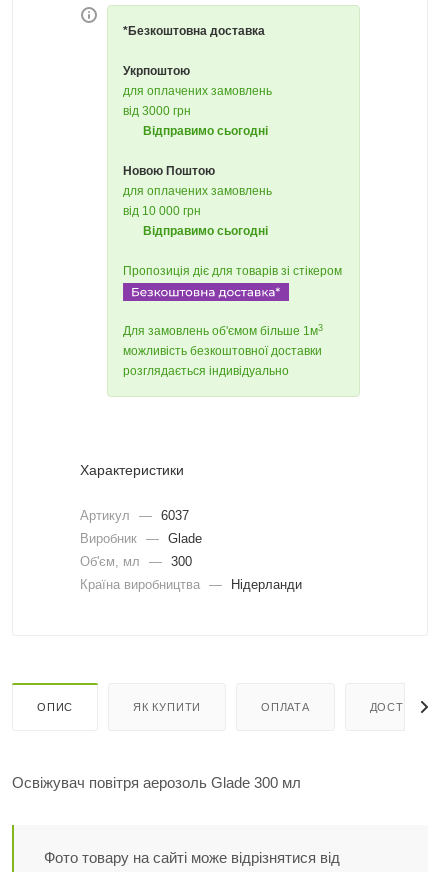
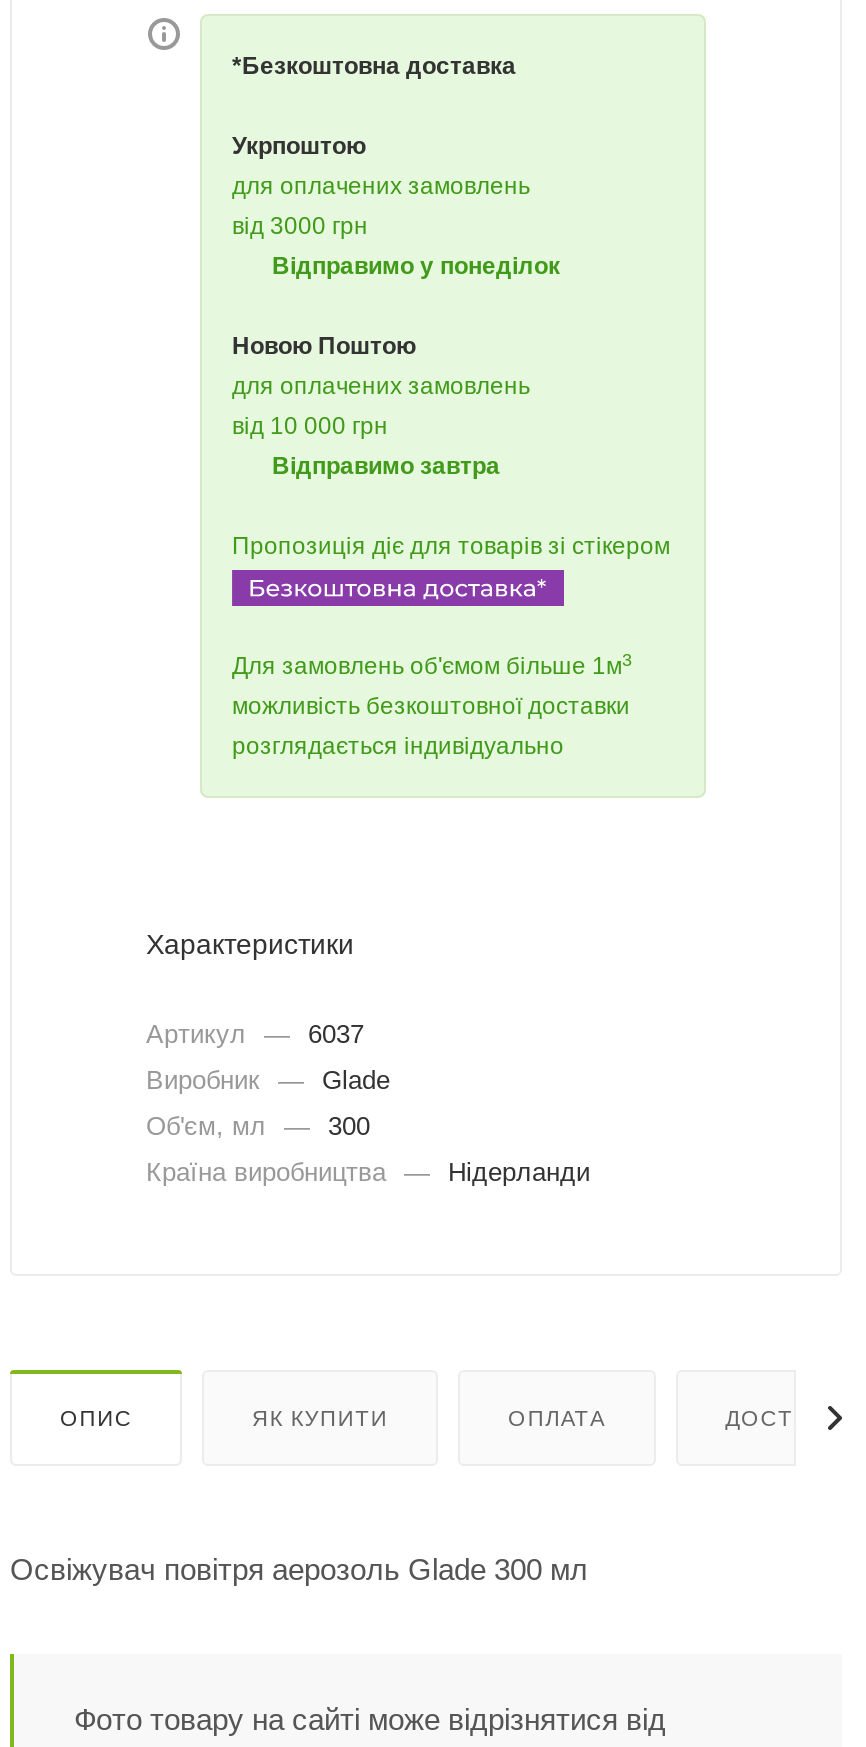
- Відправимо сьогодні
+ Відправимо у понеділок

- Відправимо сьогодні
+ Відправимо завтра
